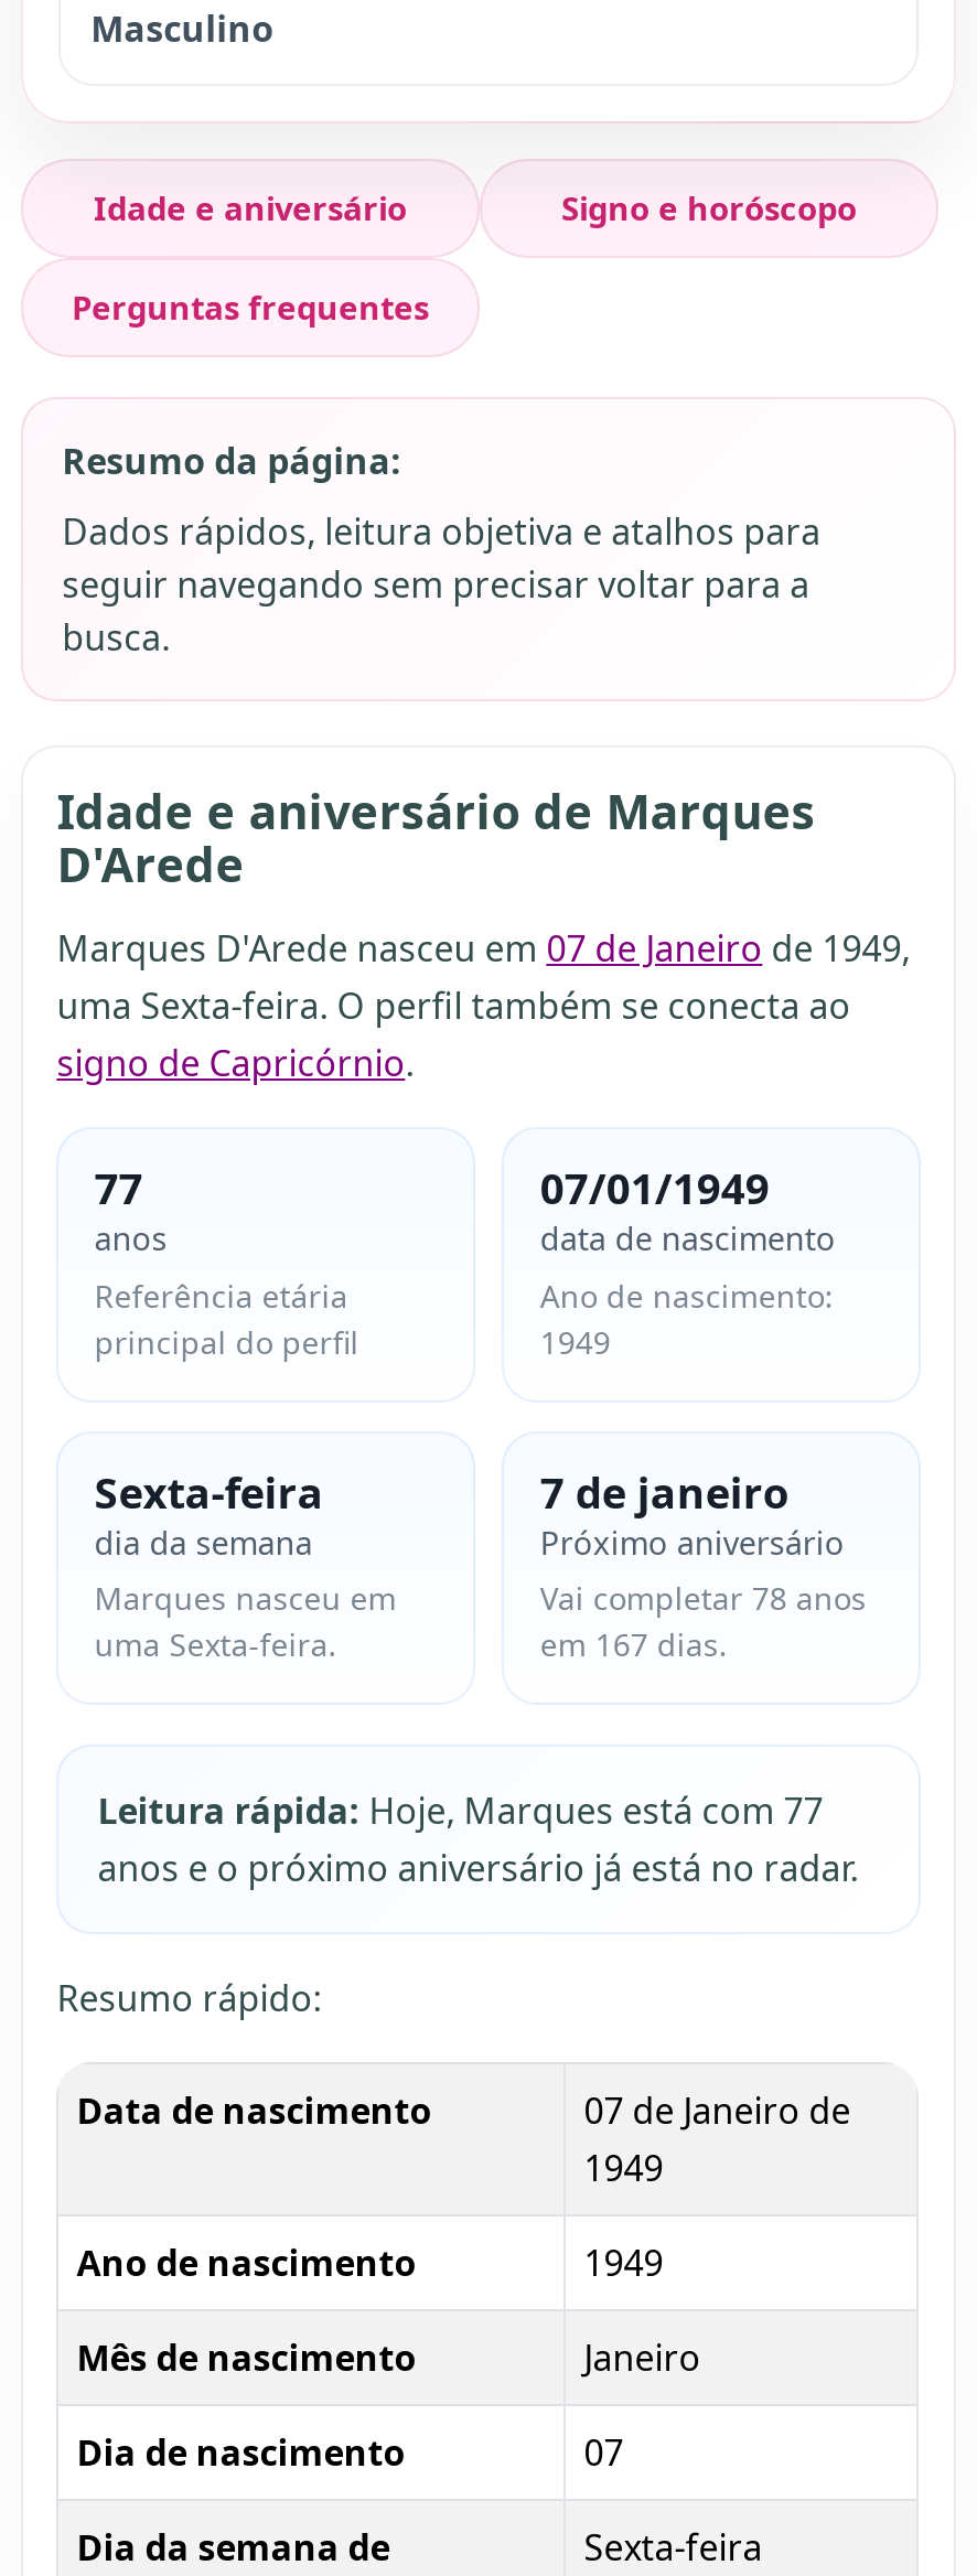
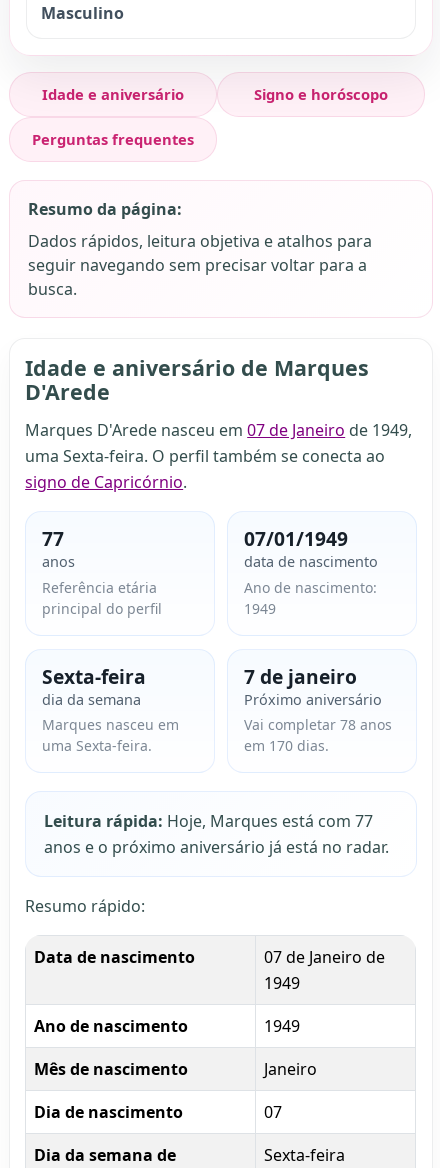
- em 167 dias.
+ em 170 dias.
